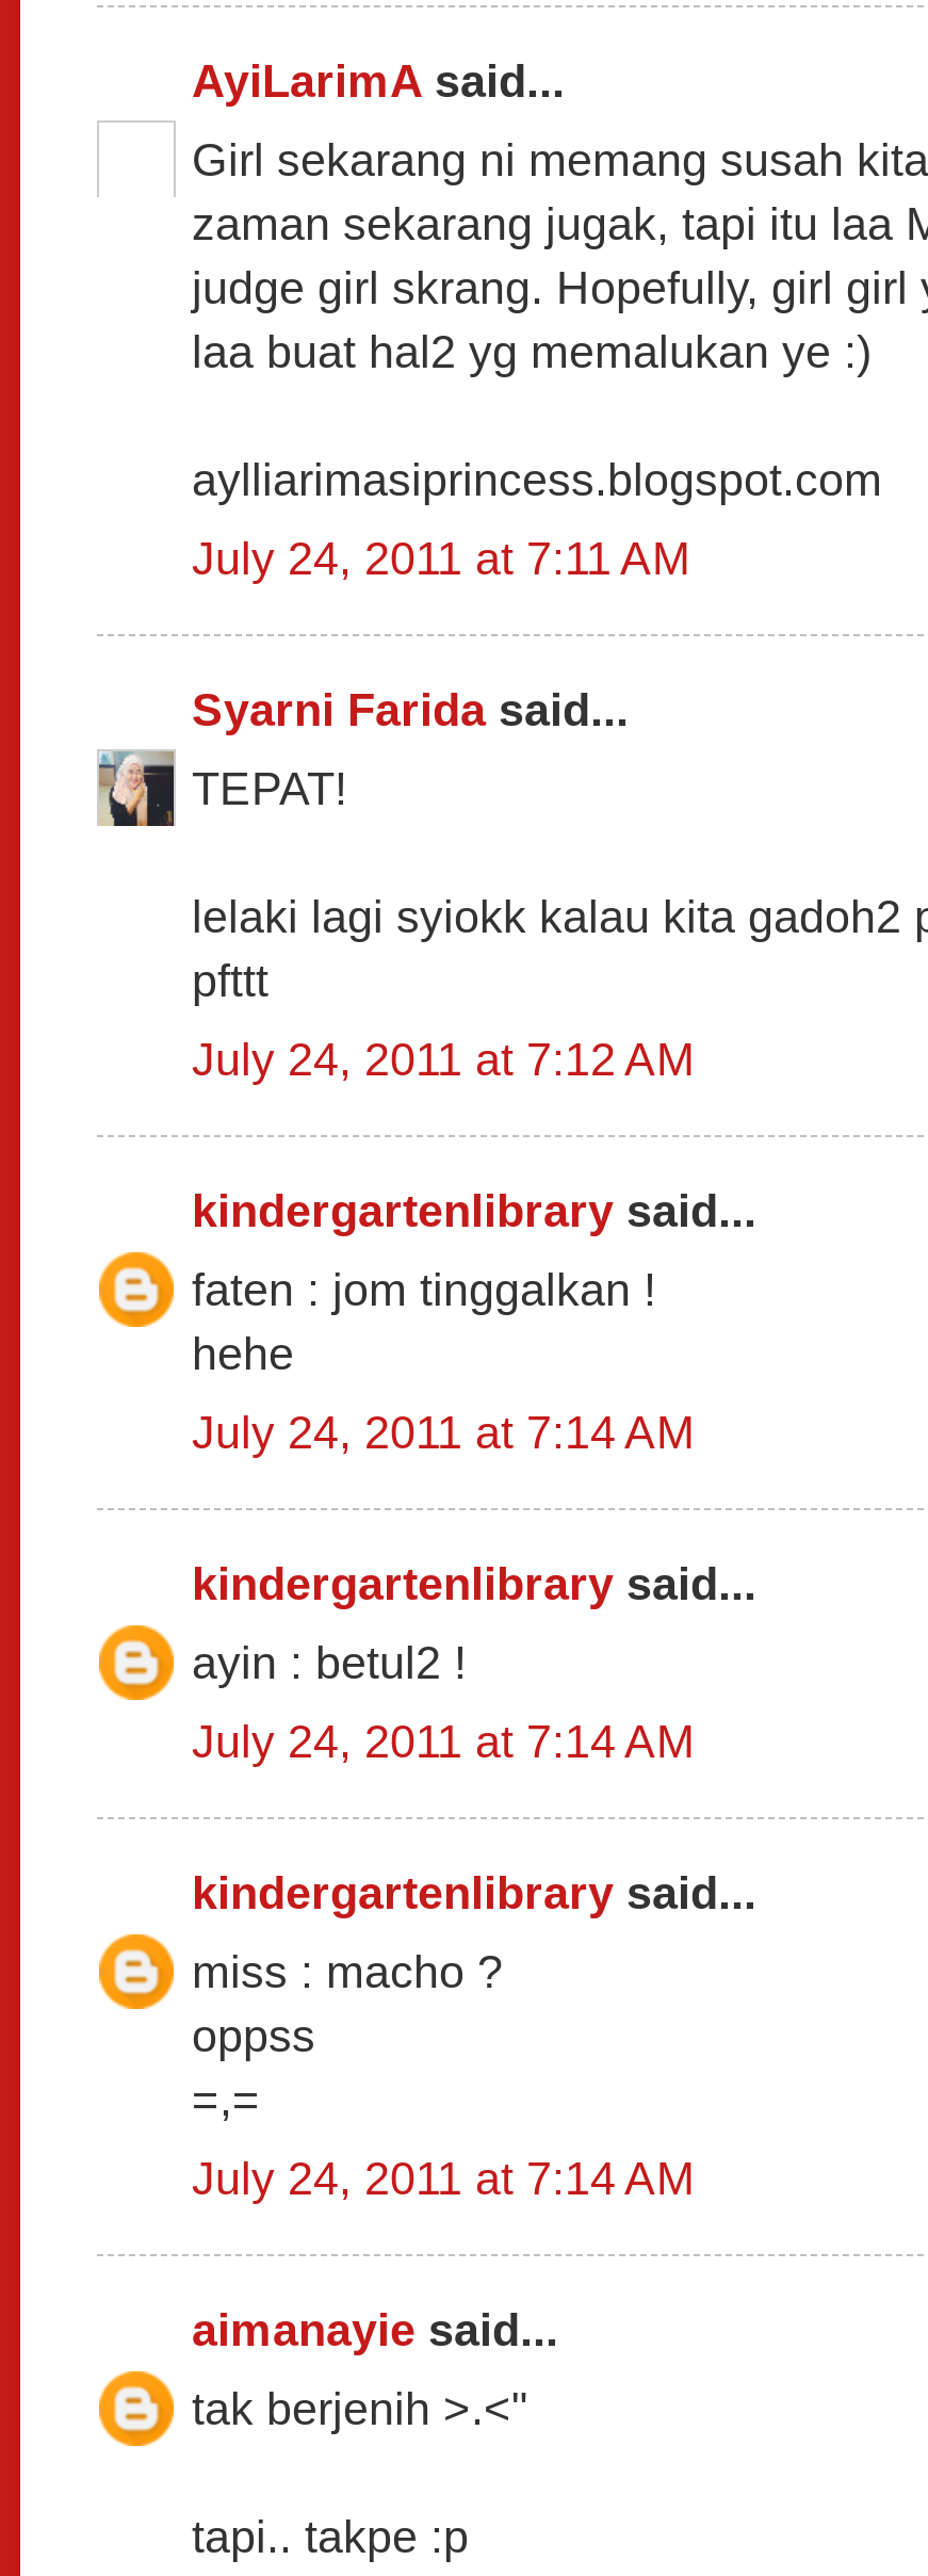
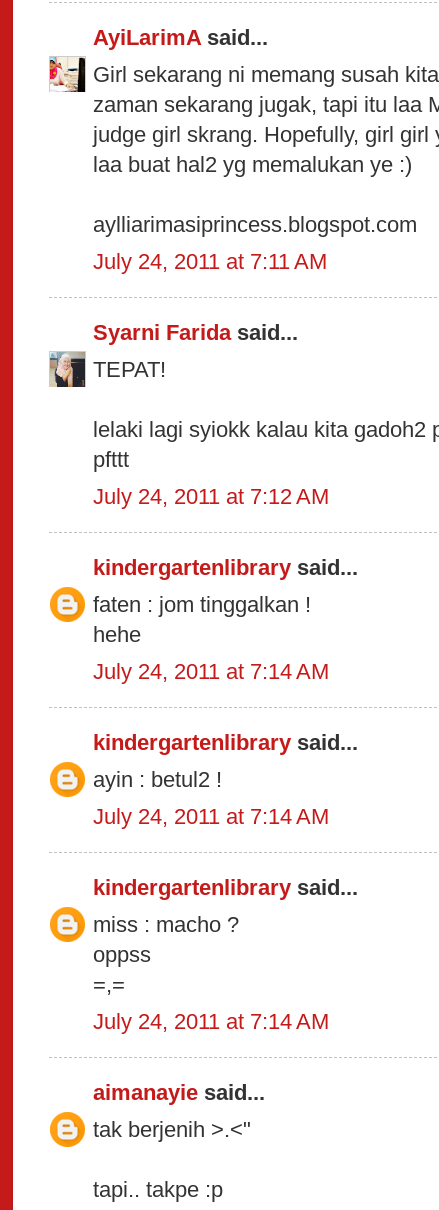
+ [image]
